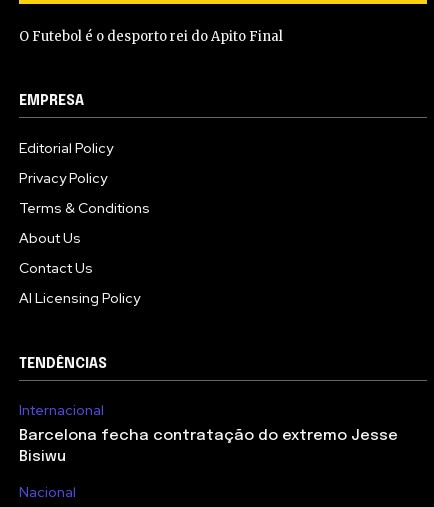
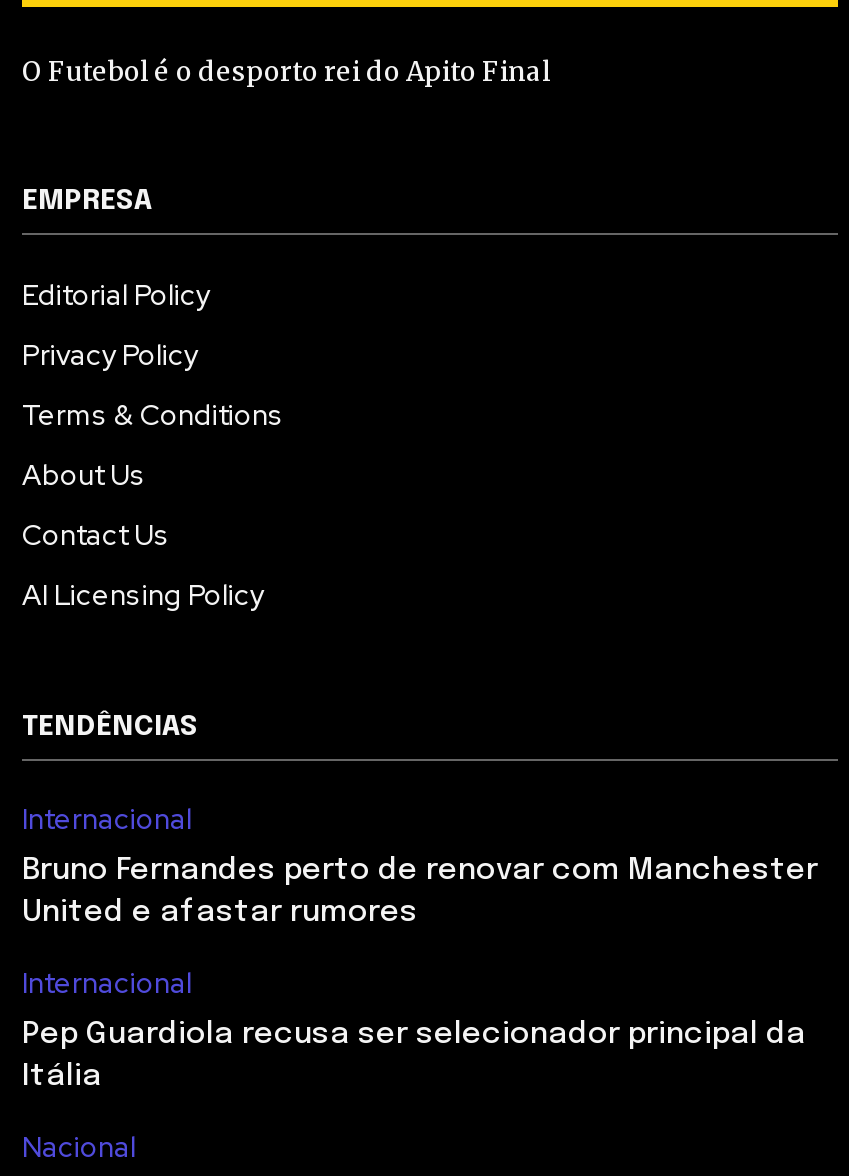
- Barcelona fecha contratação do extremo Jesse
- Bisiwu
+ Bruno Fernandes perto de renovar com Manchester
+ United e afastar rumores
+ Internacional
+ Pep Guardiola recusa ser selecionador principal da
+ Itália
